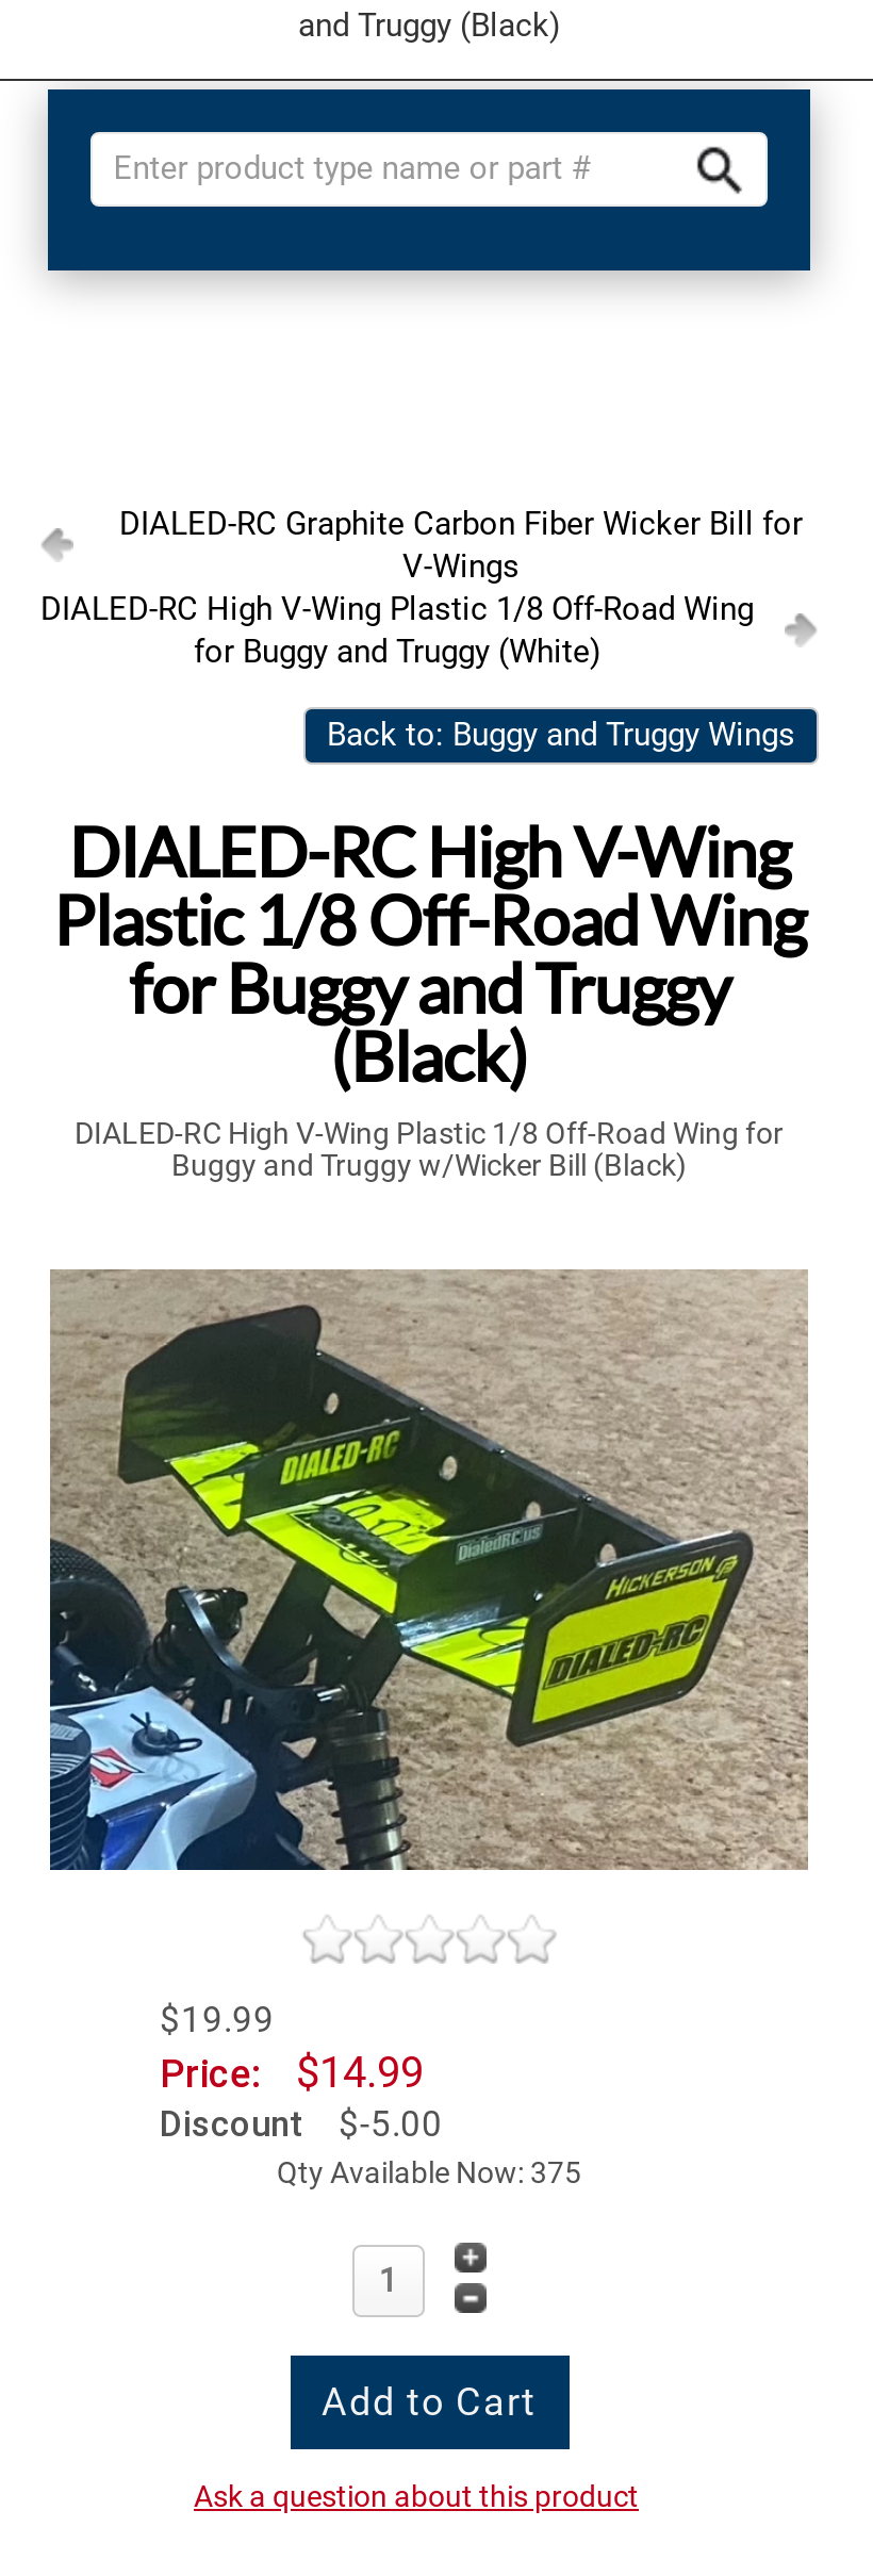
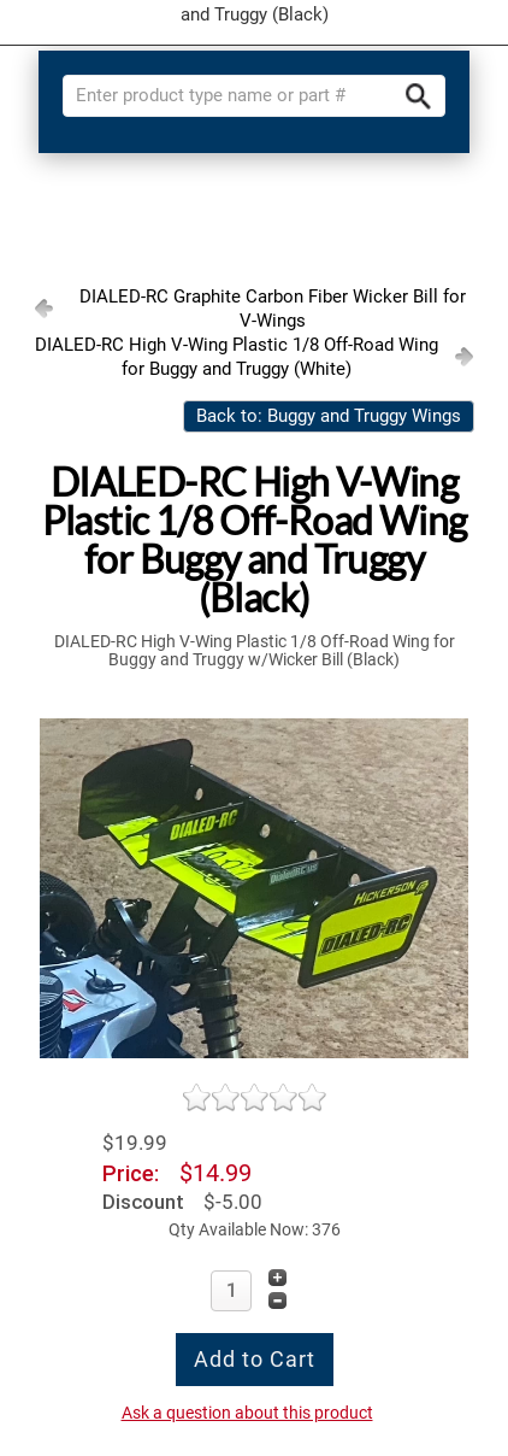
- Qty Available Now: 375
+ Qty Available Now: 376
